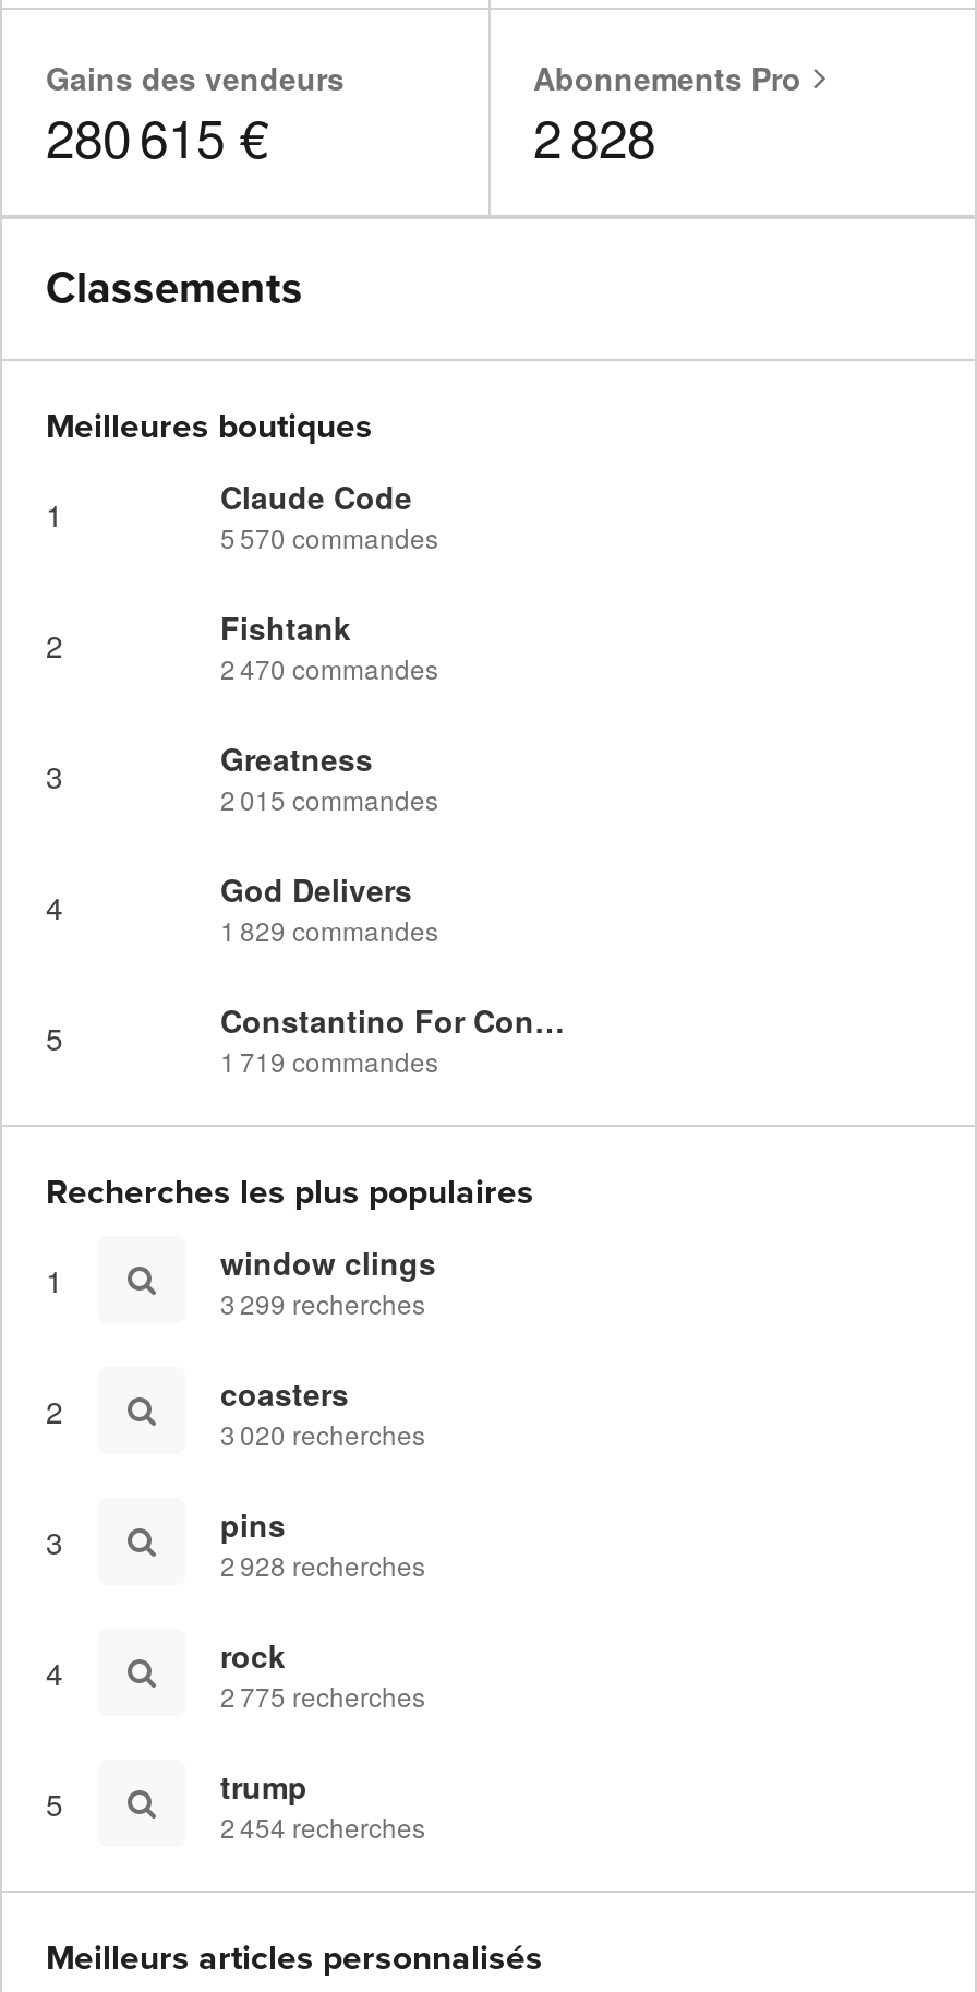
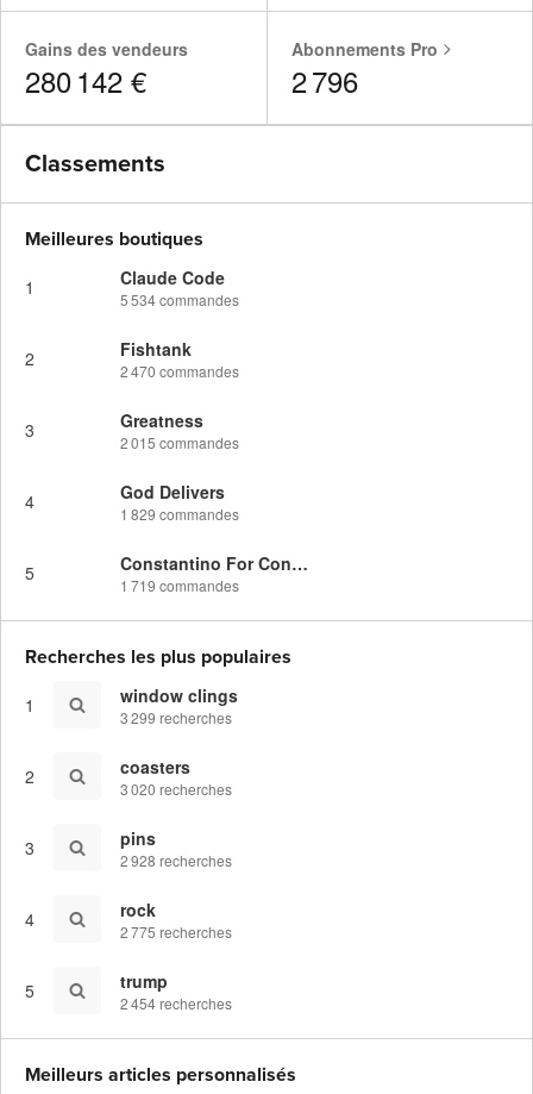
- 280 615 €
+ 280 142 €

- 2 828
+ 2 796

- 5 570 commandes
+ 5 534 commandes
